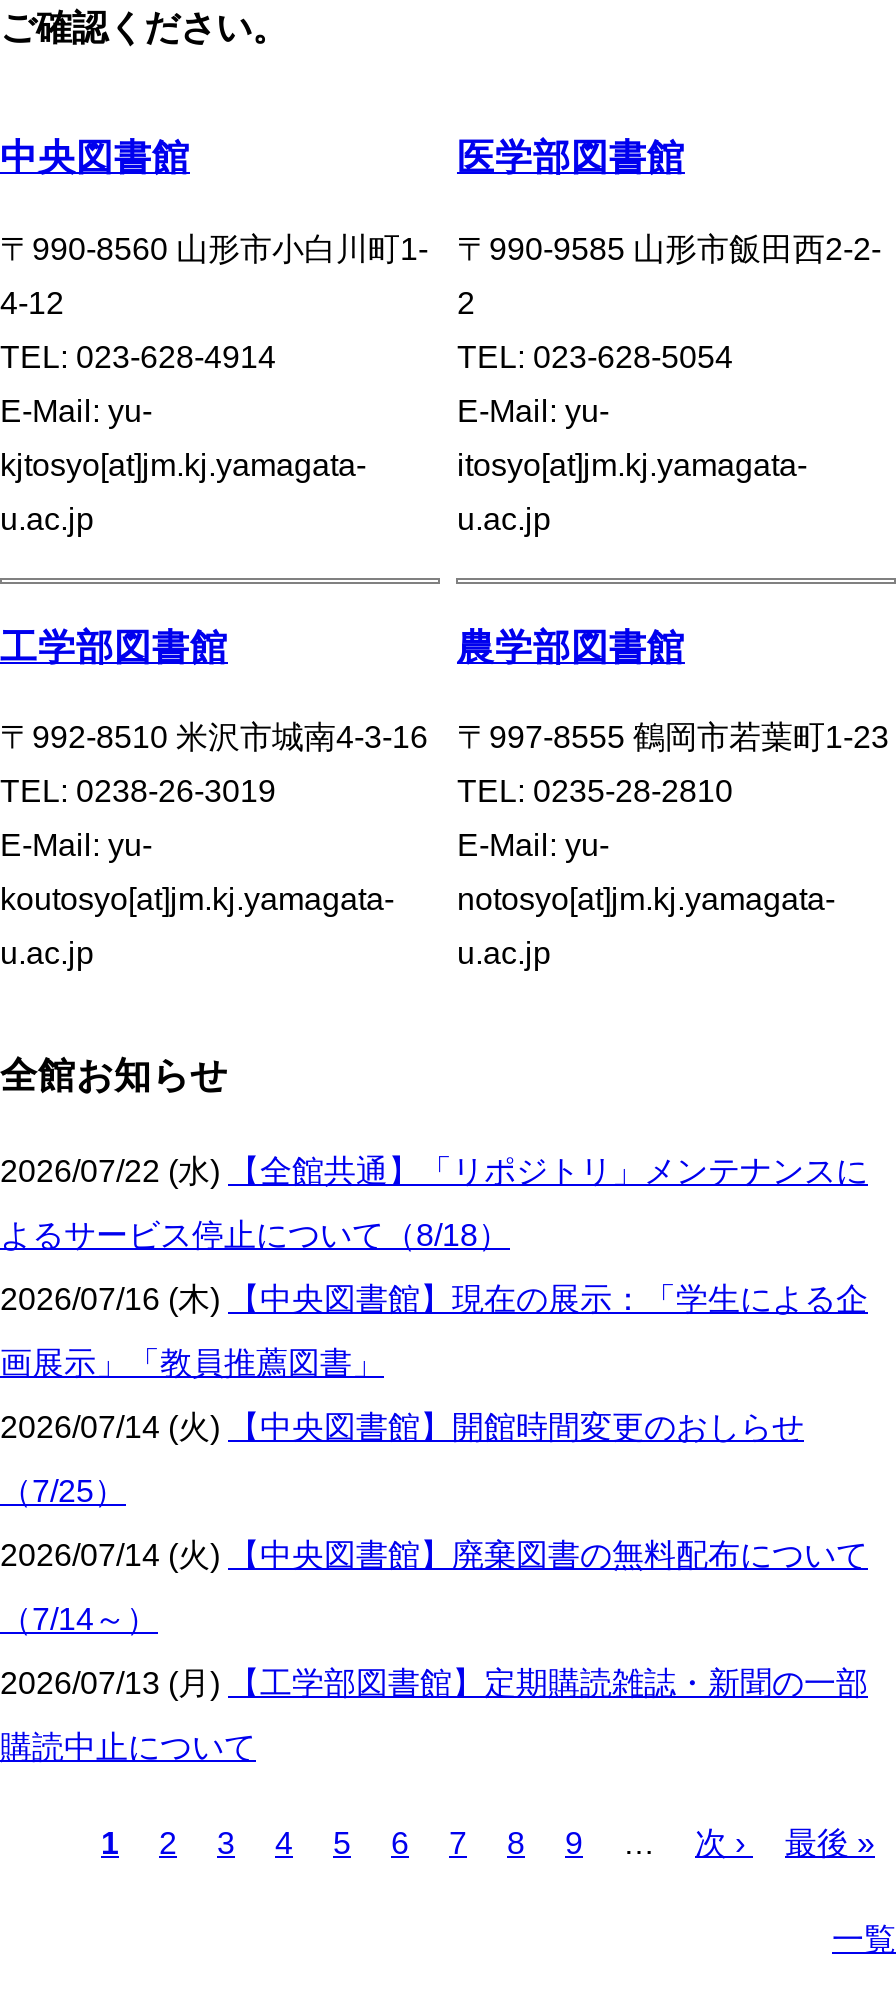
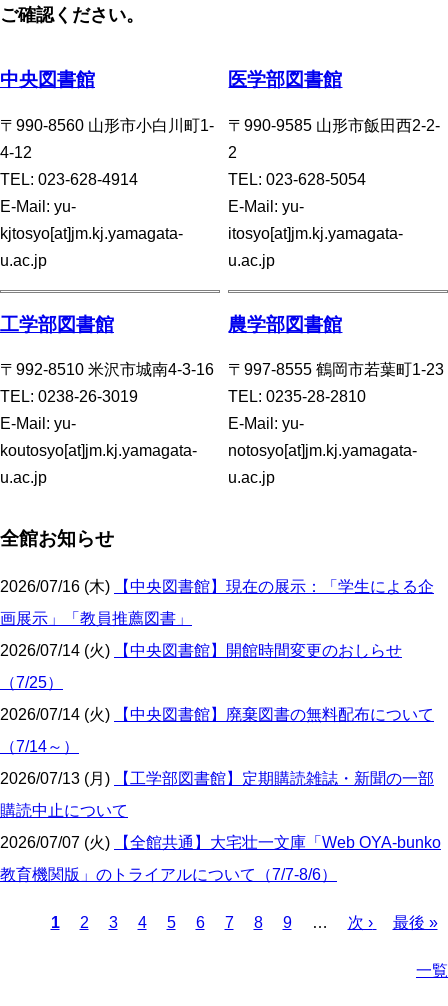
- 2026/07/22 (水) 【全館共通】「リポジトリ」メンテナンスに
- よるサービス停止について（8/18）

moved up: 2026/07/16 (木) 【中央図書館】現在の展示：「学生による企 | 画展示」「教員推薦図書」 | 2026/07/14 (火) 【中央図書館】開館時間変更のおしらせ | （7/25） | 2026/07/14 (火) 【中央図書館】廃棄図書の無料配布について | （7/14～） | 2026/07/13 (月) 【工学部図書館】定期購読雑誌・新聞の一部 | 購読中止について

+ 2026/07/07 (火) 【全館共通】大宅壮一文庫「Web OYA-bunko
+ 教育機関版」のトライアルについて（7/7-8/6）
